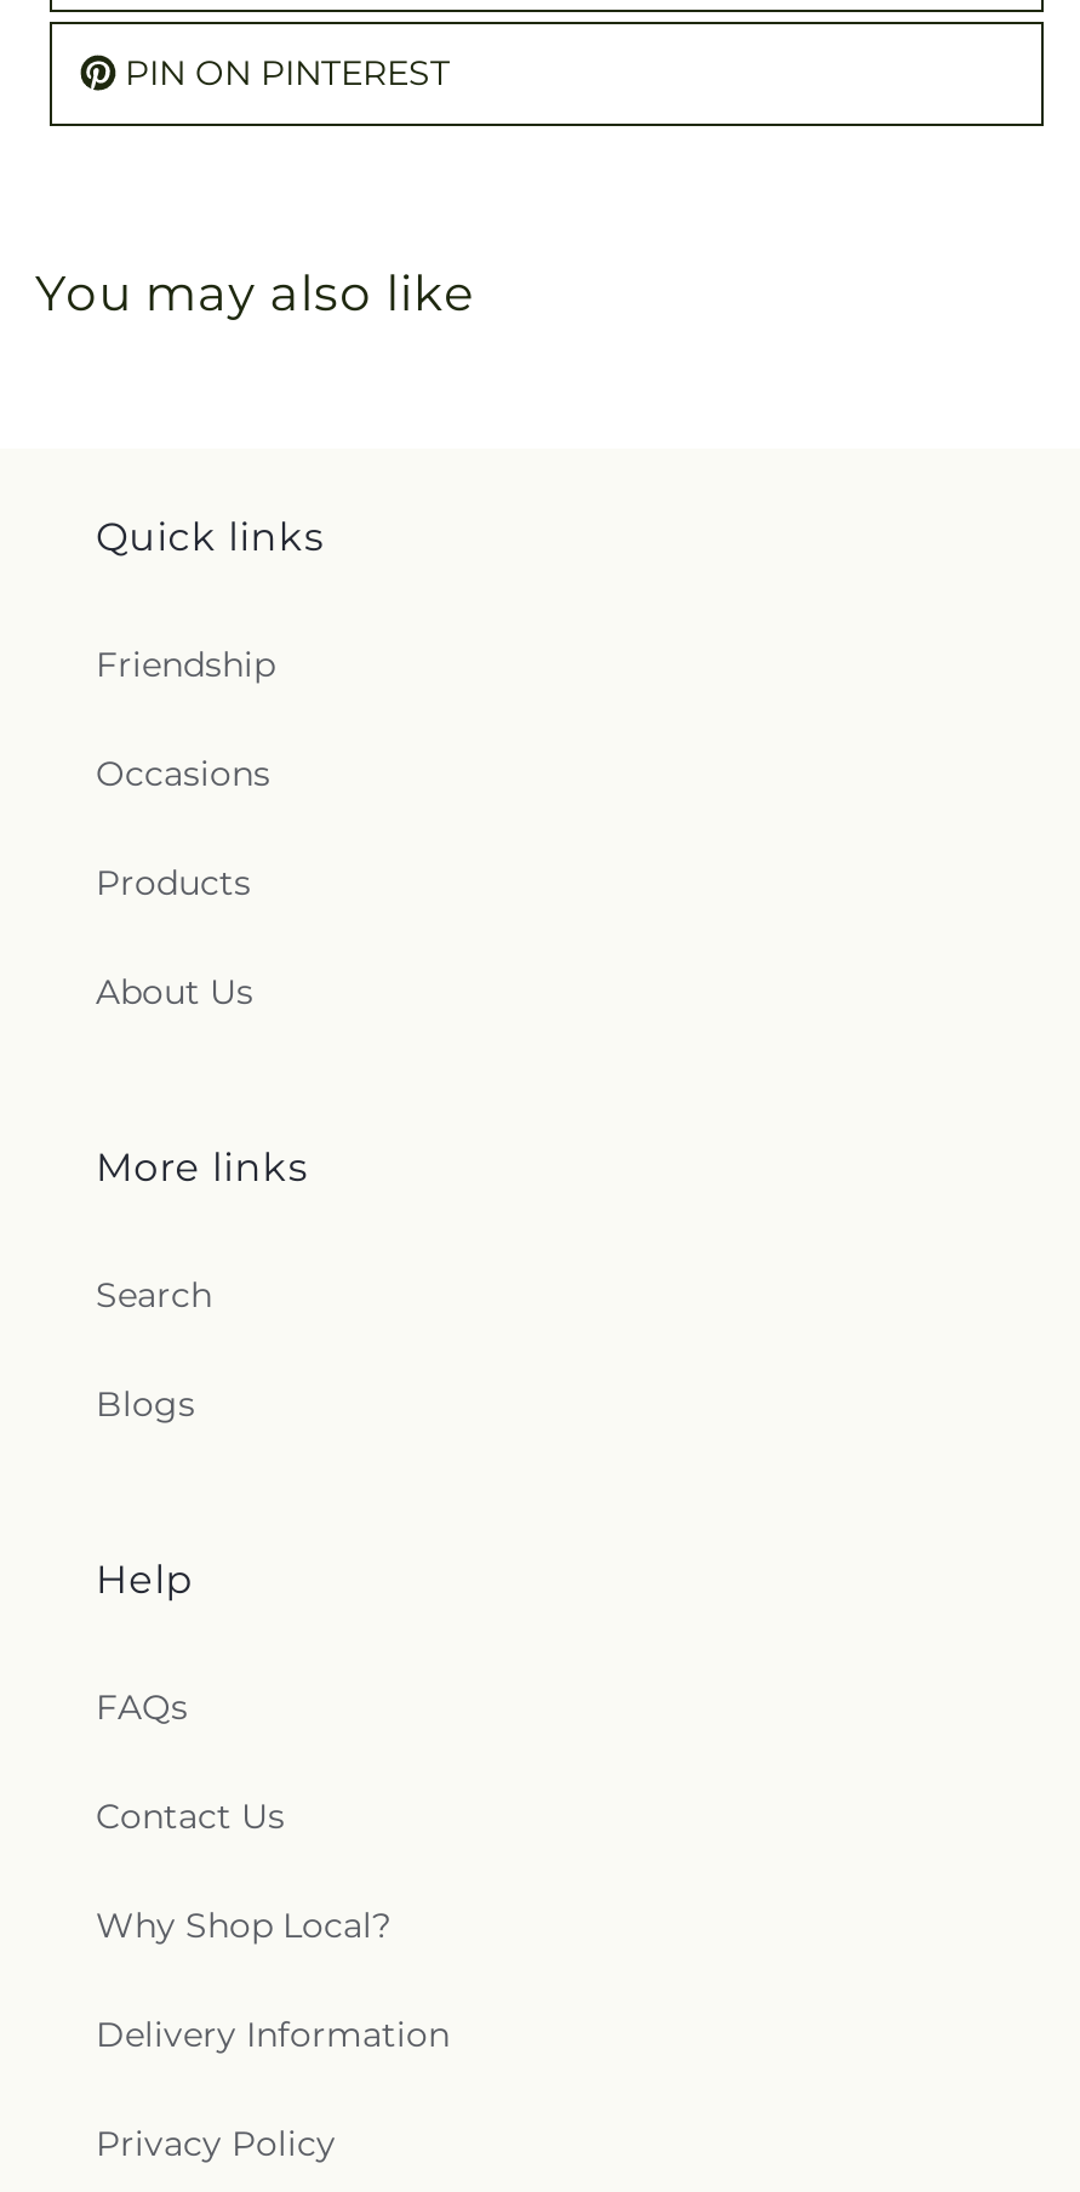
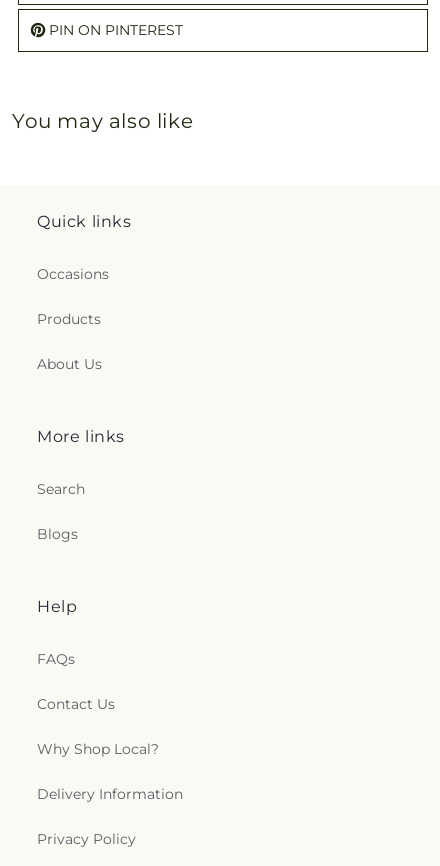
- Friendship
